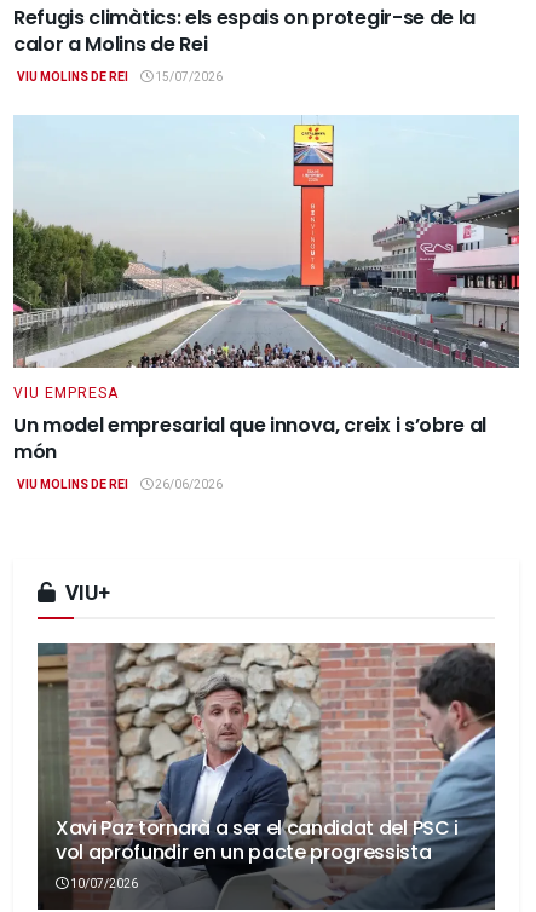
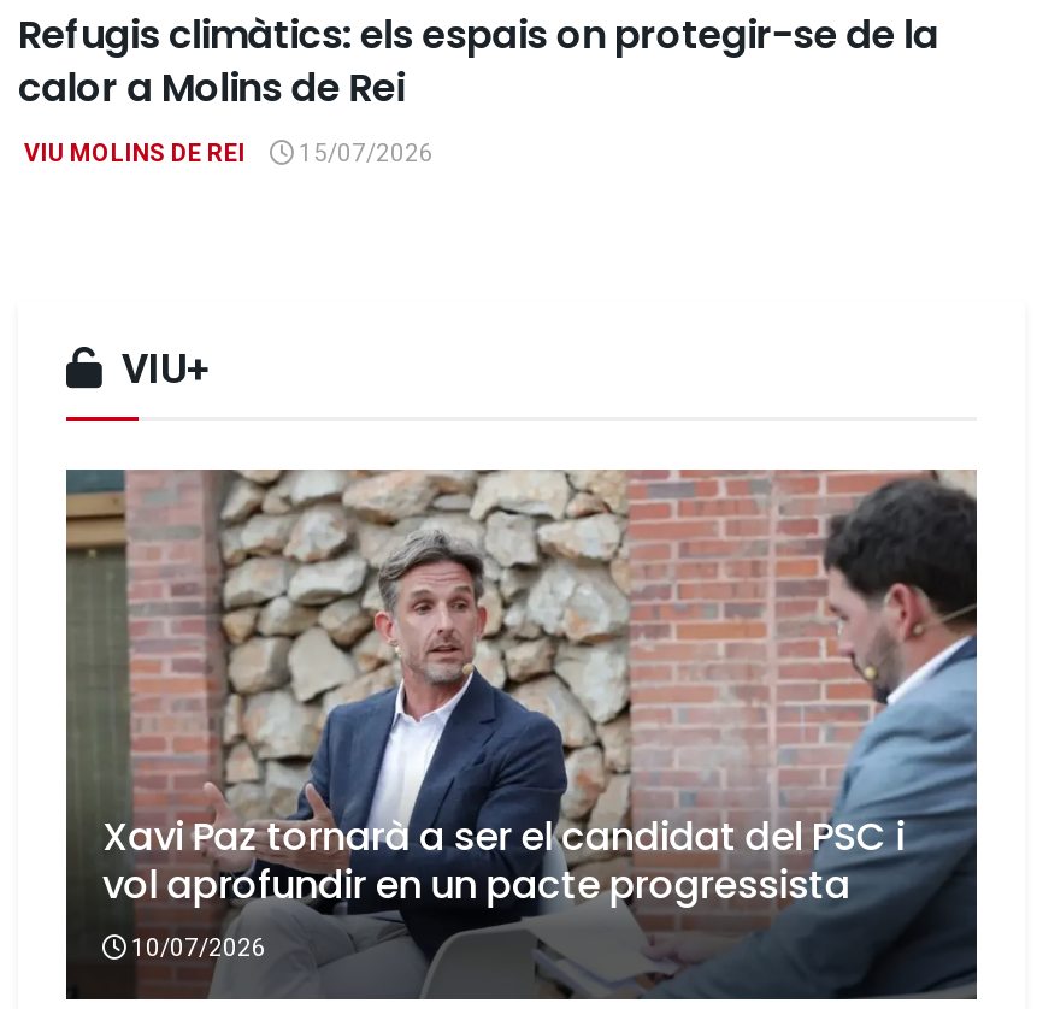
- [image]
- VIU EMPRESA
- Un model empresarial que innova, creix i s’obre al
- món
- VIU MOLINS DE REI
- 26/06/2026
